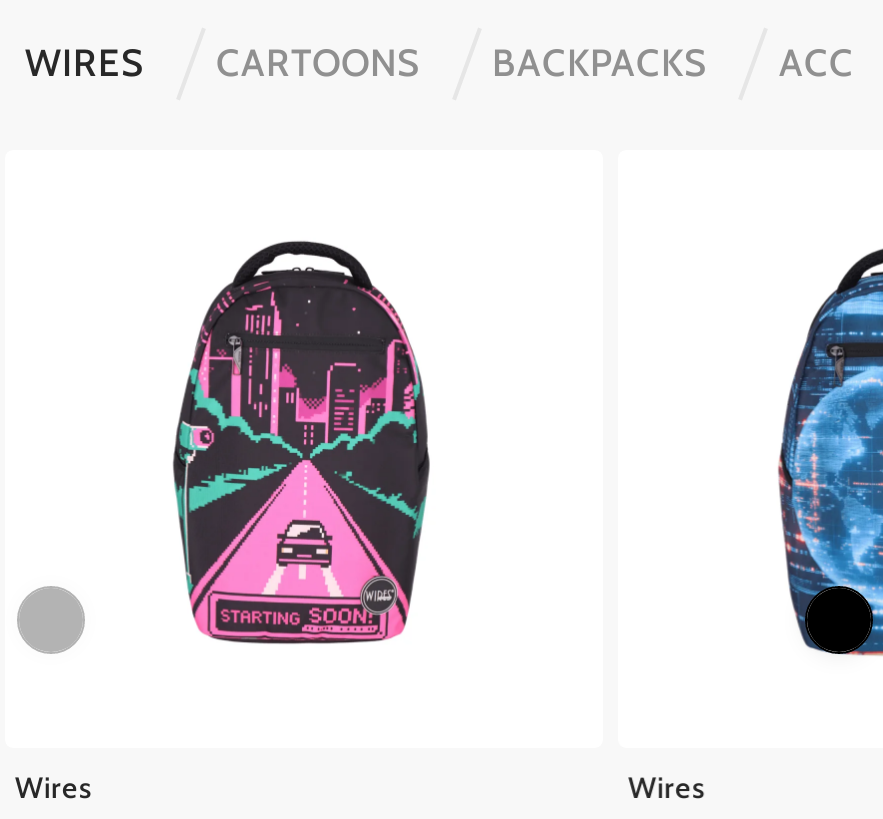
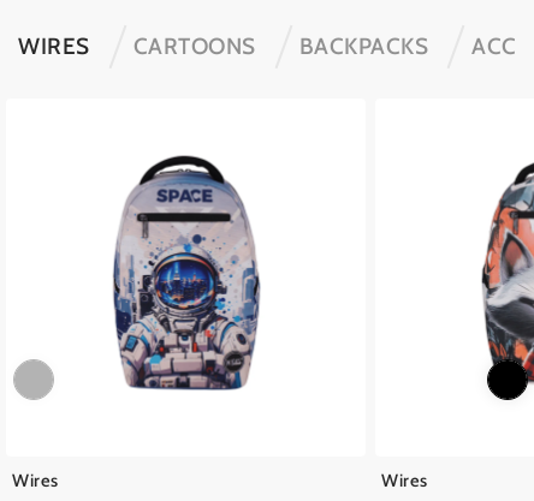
- [image]
+ [image]

- [image]
+ [image]
